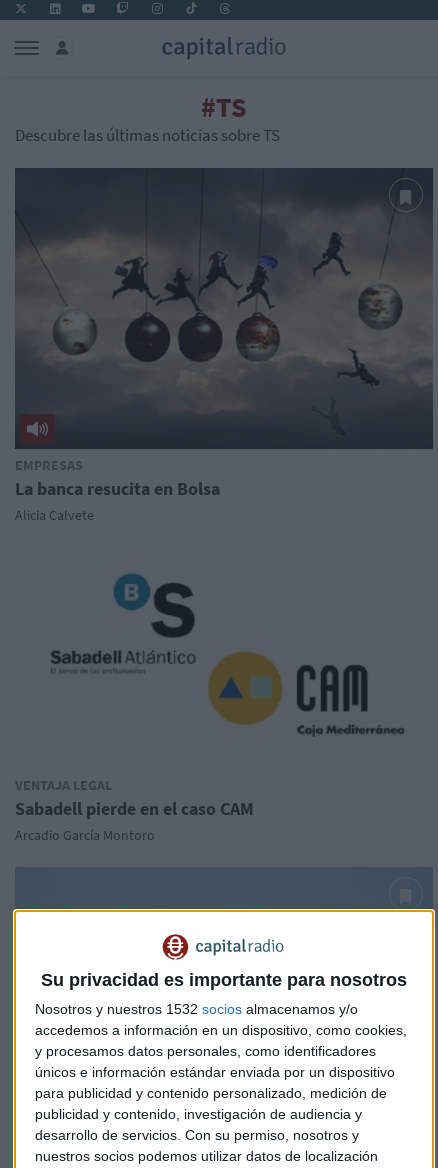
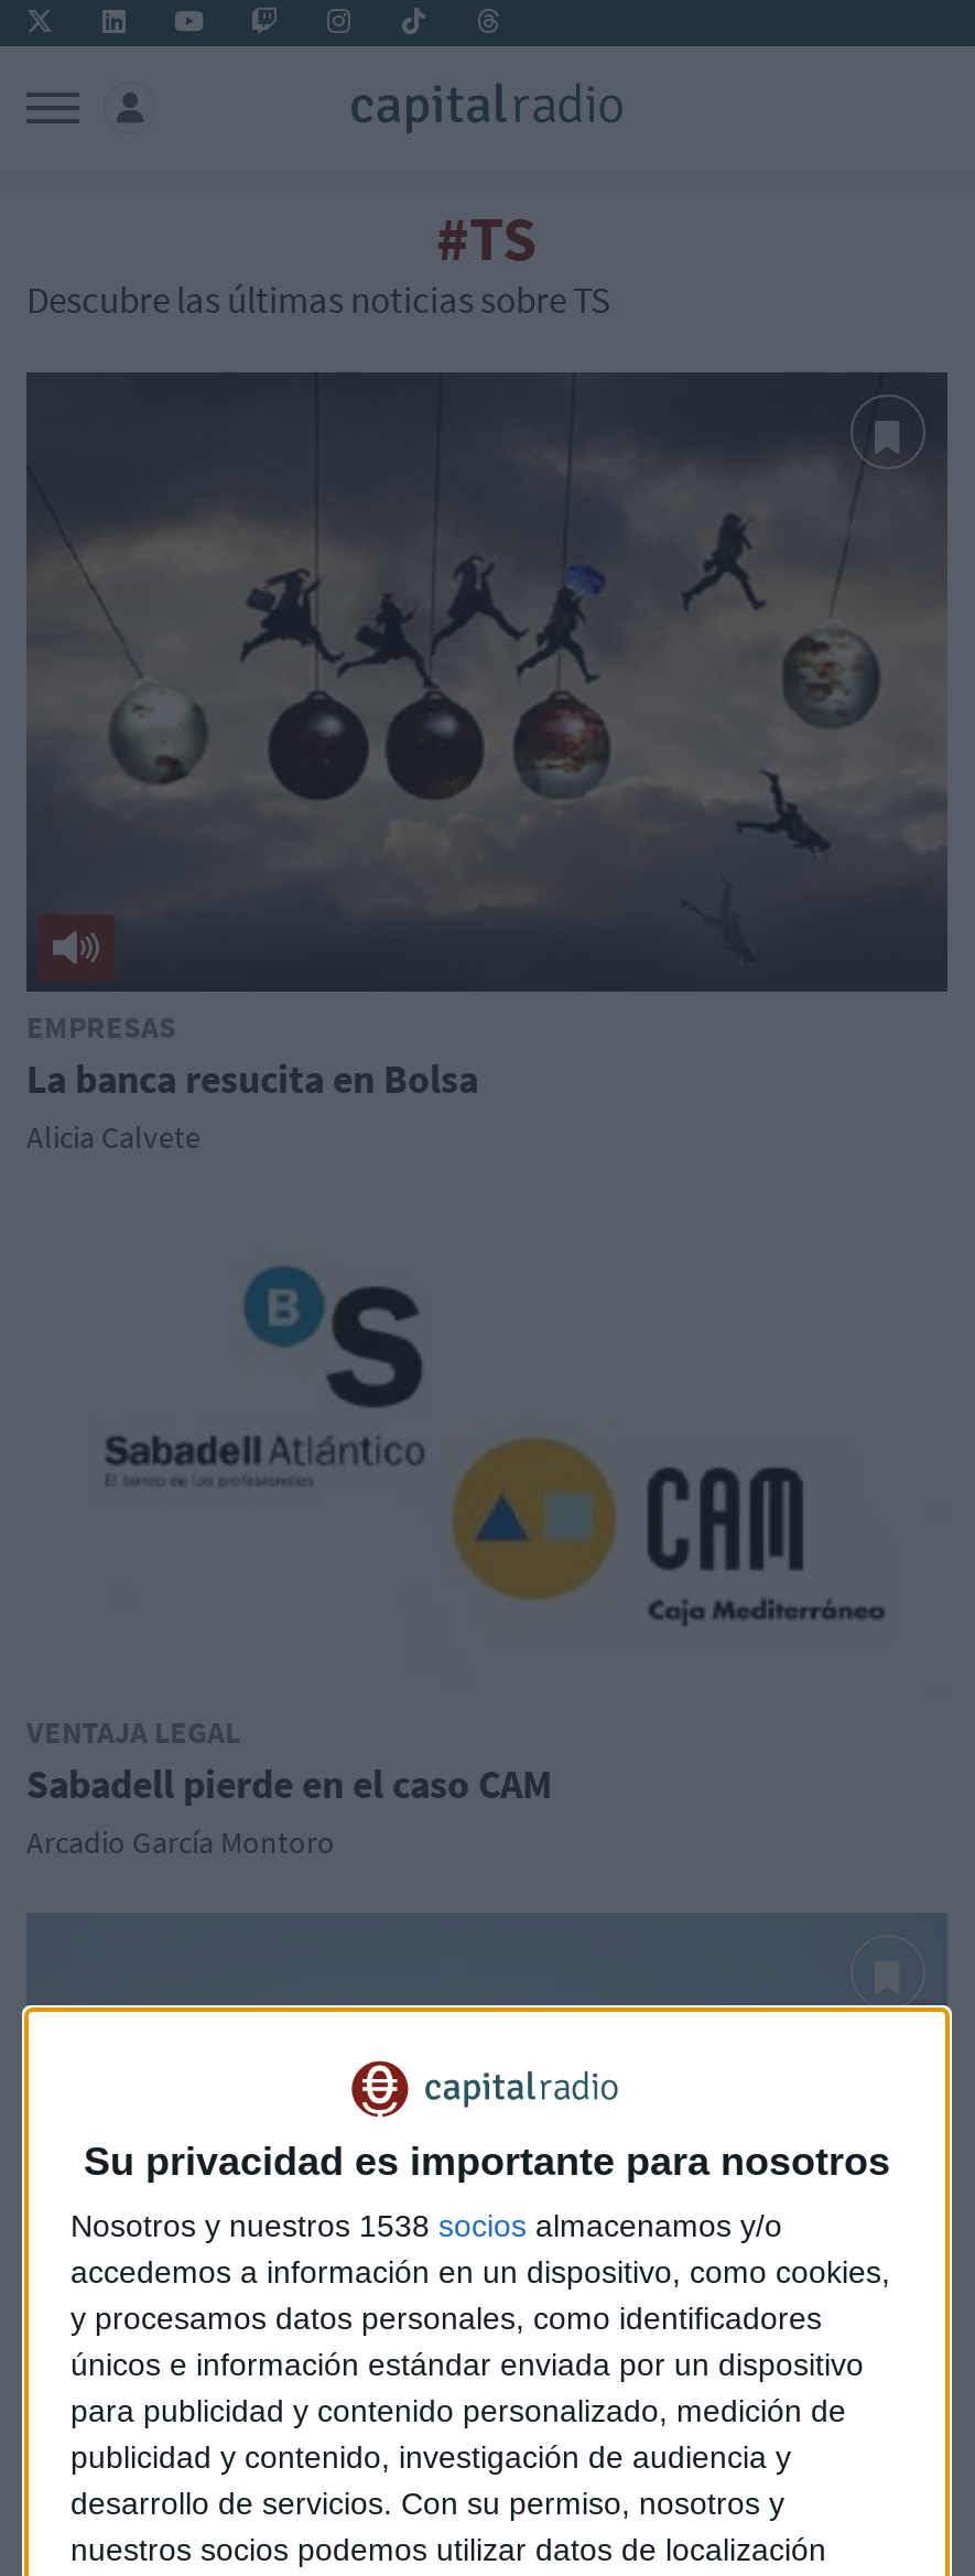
- Nosotros y nuestros 1532 socios almacenamos y/o
+ Nosotros y nuestros 1538 socios almacenamos y/o
